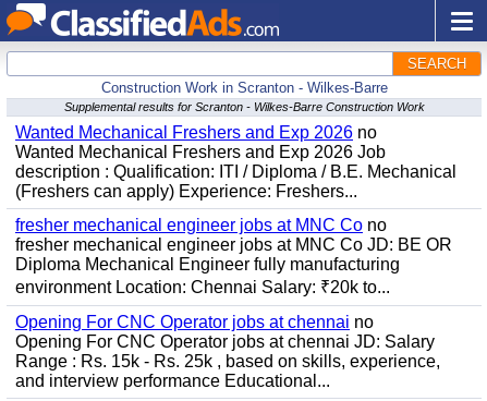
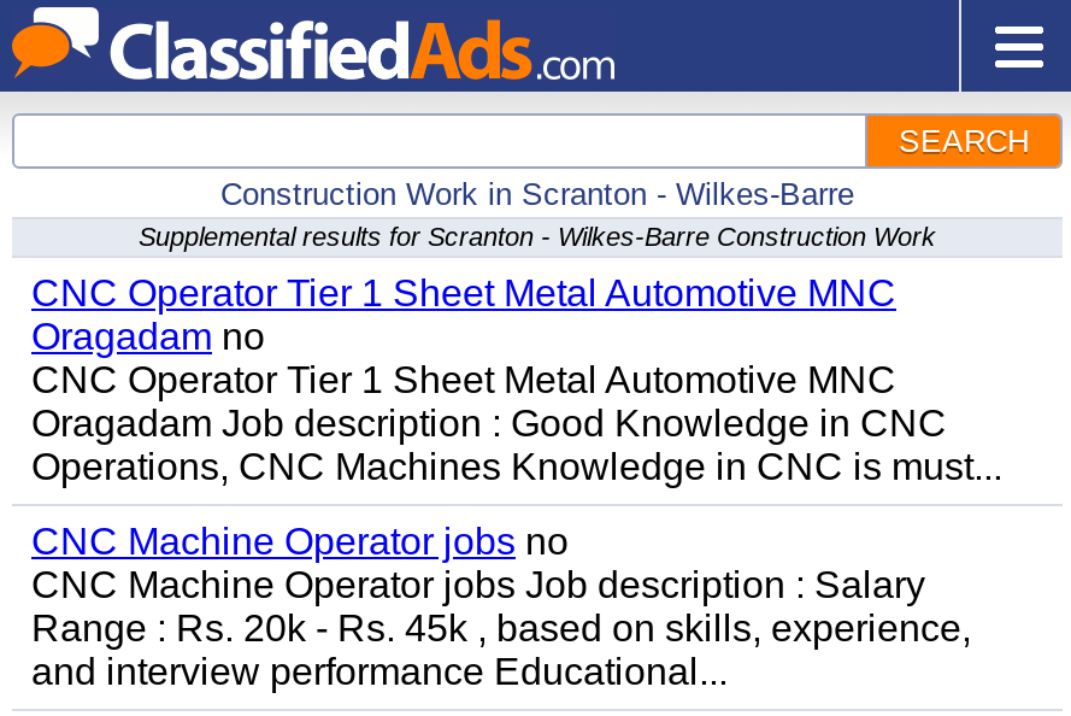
- Wanted Mechanical Freshers and Exp 2026 no
- Wanted Mechanical Freshers and Exp 2026 Job
- description : Qualification: ITI / Diploma / B.E. Mechanical
- (Freshers can apply) Experience: Freshers...
- fresher mechanical engineer jobs at MNC Co no
- fresher mechanical engineer jobs at MNC Co JD: BE OR
- Diploma Mechanical Engineer fully manufacturing
- environment Location: Chennai Salary: ₹20k to...
- Opening For CNC Operator jobs at chennai no
- Opening For CNC Operator jobs at chennai JD: Salary
- Range : Rs. 15k - Rs. 25k , based on skills, experience,
+ CNC Operator Tier 1 Sheet Metal Automotive MNC
+ Oragadam no
+ CNC Operator Tier 1 Sheet Metal Automotive MNC
+ Oragadam Job description : Good Knowledge in CNC
+ Operations, CNC Machines Knowledge in CNC is must...
+ CNC Machine Operator jobs no
+ CNC Machine Operator jobs Job description : Salary
+ Range : Rs. 20k - Rs. 45k , based on skills, experience,
